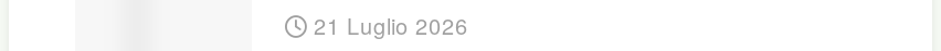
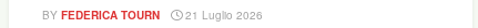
+ BY FEDERICA TOURN
